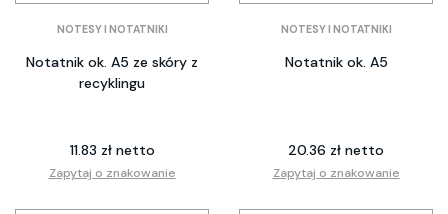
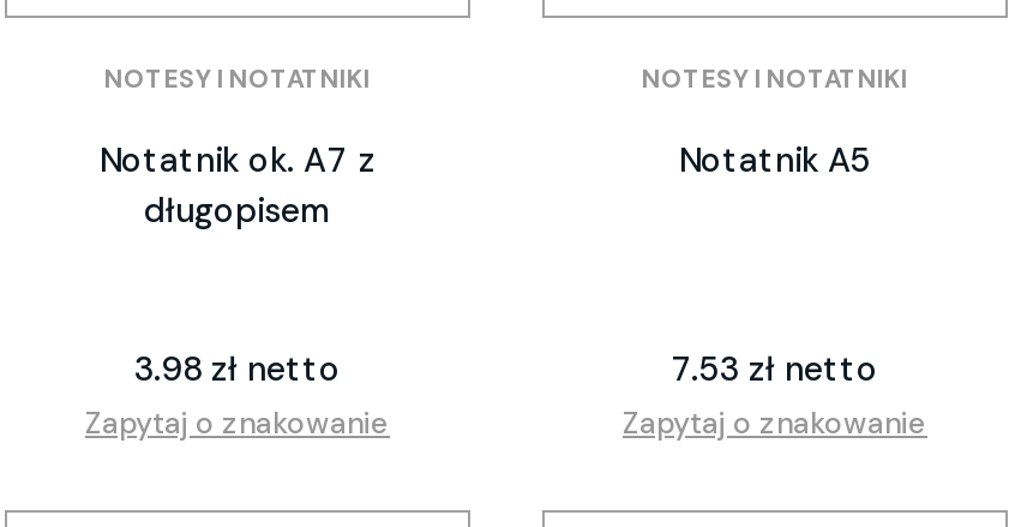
- Notatnik ok. A5 ze skóry z
- recyklingu
+ Notatnik ok. A7 z
+ długopisem

- Notatnik ok. A5
+ Notatnik A5

- 11.83 zł netto
+ 3.98 zł netto

- 20.36 zł netto
+ 7.53 zł netto
